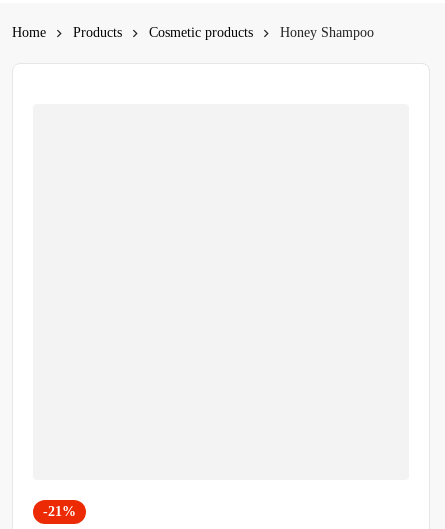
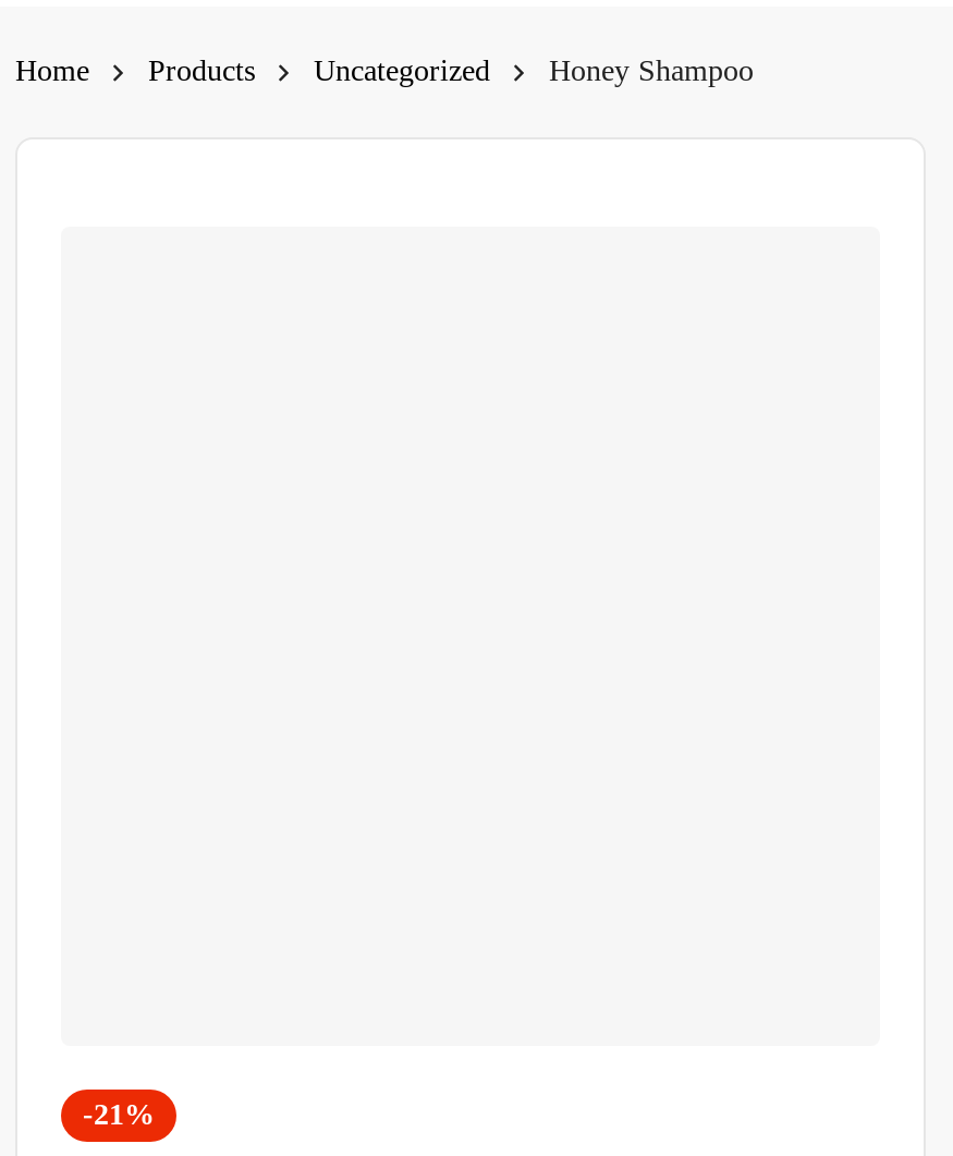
- Cosmetic products
+ Uncategorized
